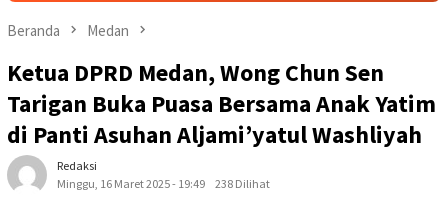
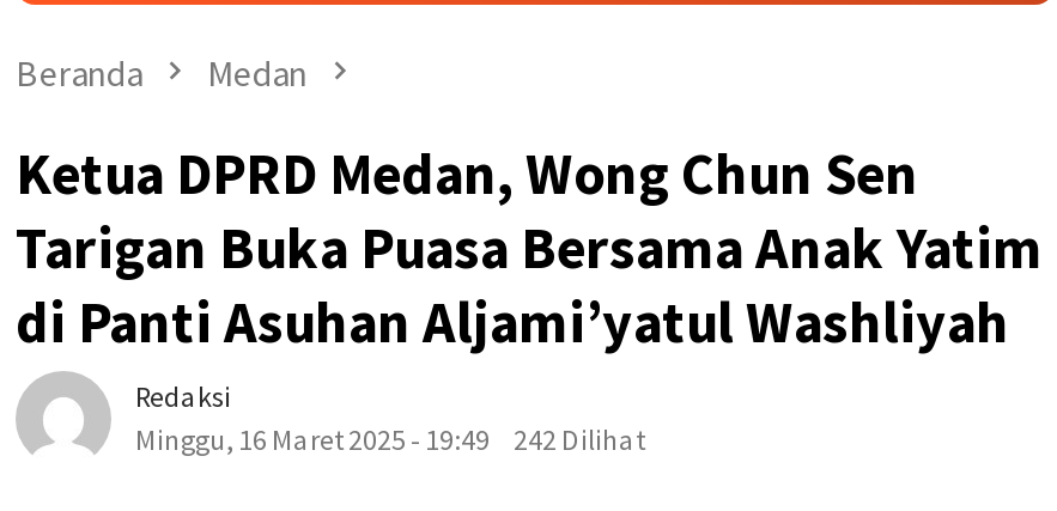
- Minggu, 16 Maret 2025 - 19:49 238 Dilihat
+ Minggu, 16 Maret 2025 - 19:49 242 Dilihat
